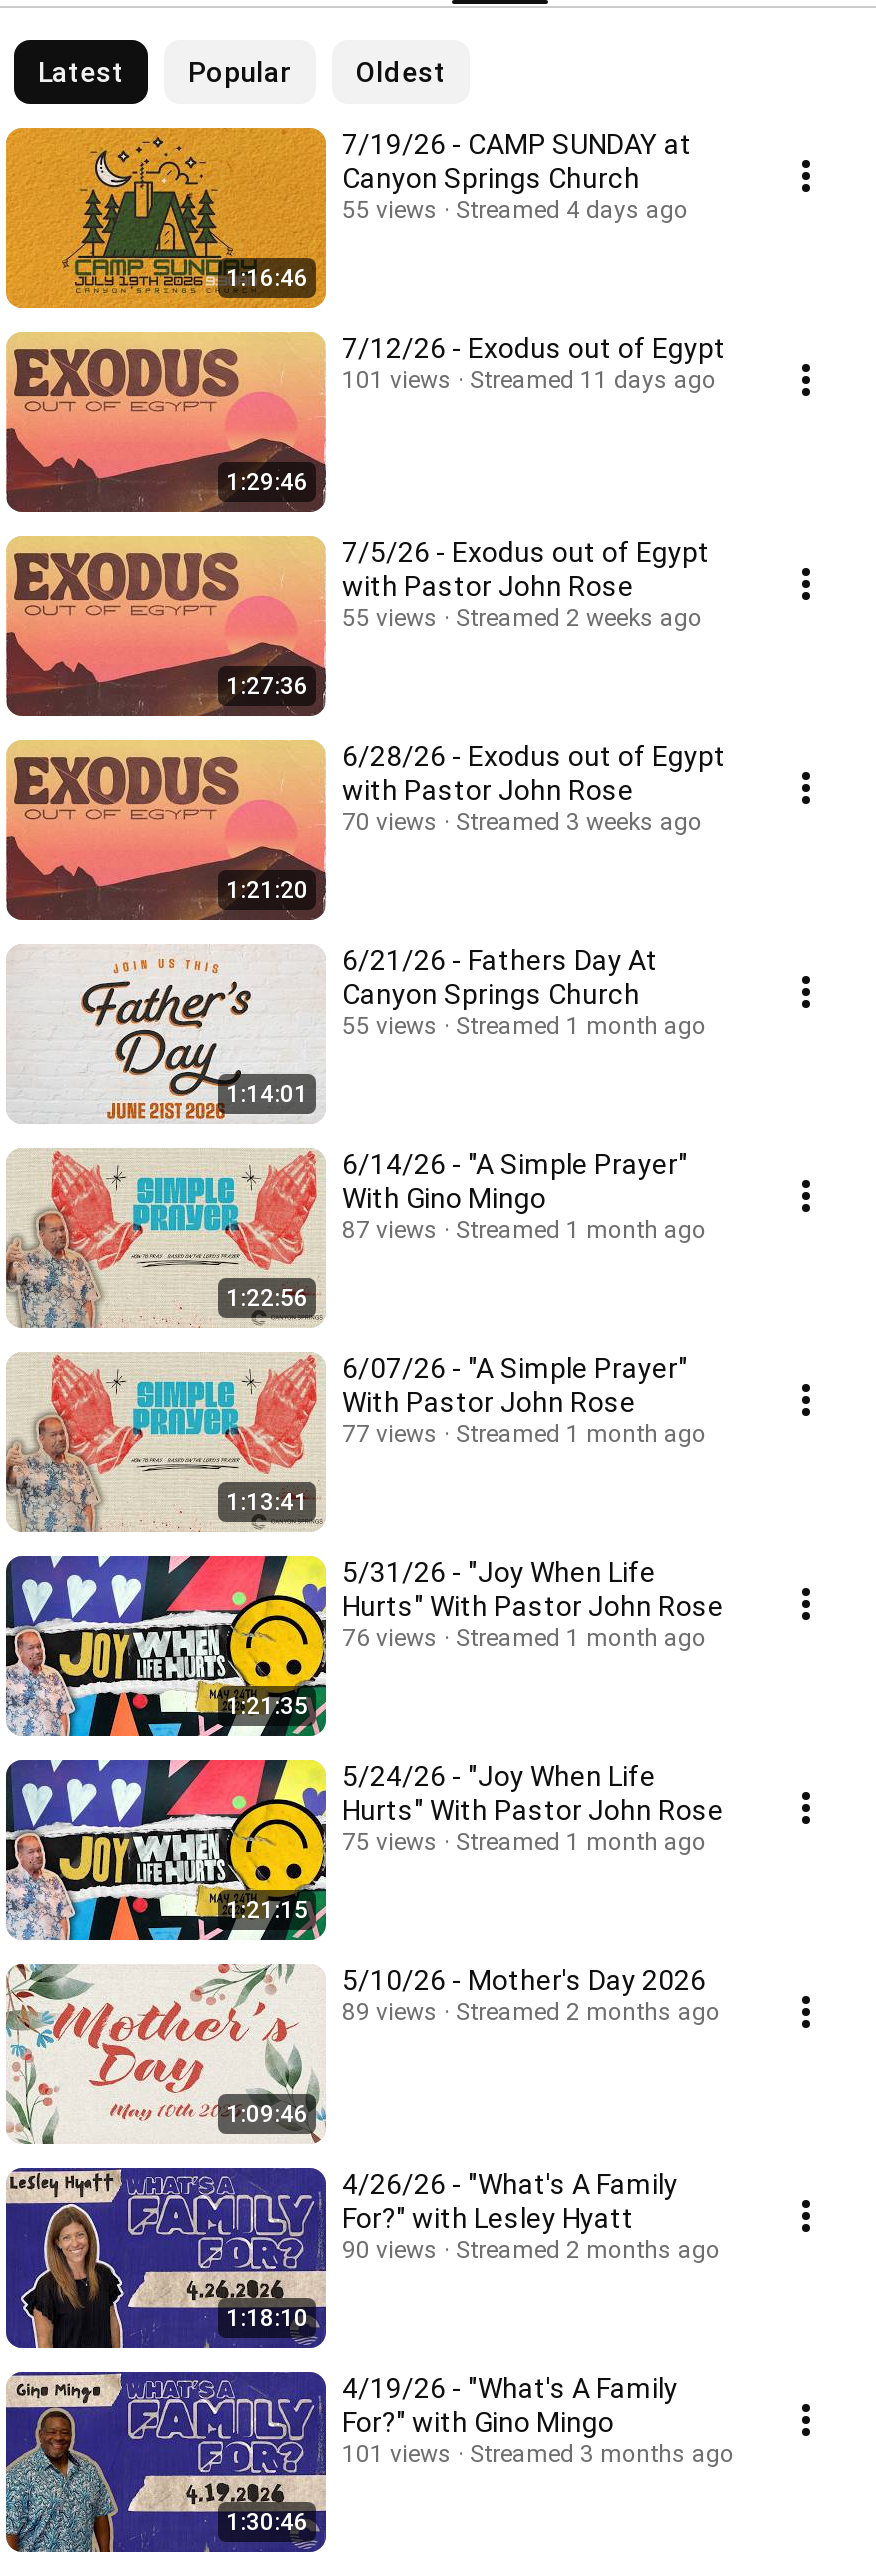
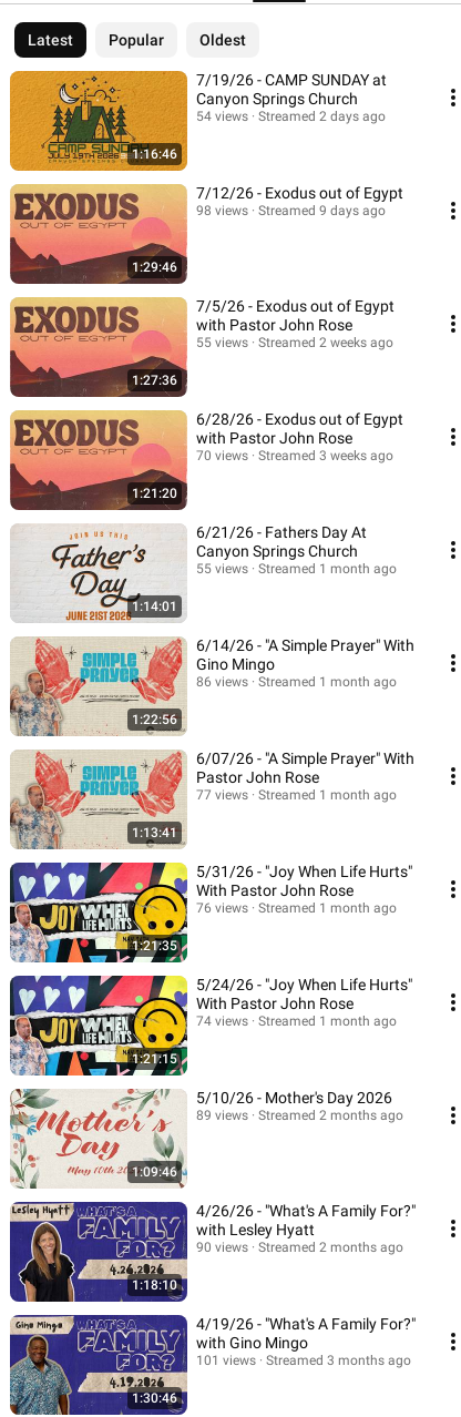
- 55 views
+ 54 views

- Streamed 4 days ago
+ Streamed 2 days ago

- 101 views
+ 98 views

- Streamed 11 days ago
+ Streamed 9 days ago

- 6/14/26 - "A Simple Prayer"
- With Gino Mingo
- 87 views
+ 6/14/26 - "A Simple Prayer" With
+ Gino Mingo
+ 86 views

- 5/24/26 - "Joy When Life
- Hurts" With Pastor John Rose
- 75 views
+ 5/24/26 - "Joy When Life Hurts"
+ With Pastor John Rose
+ 74 views
